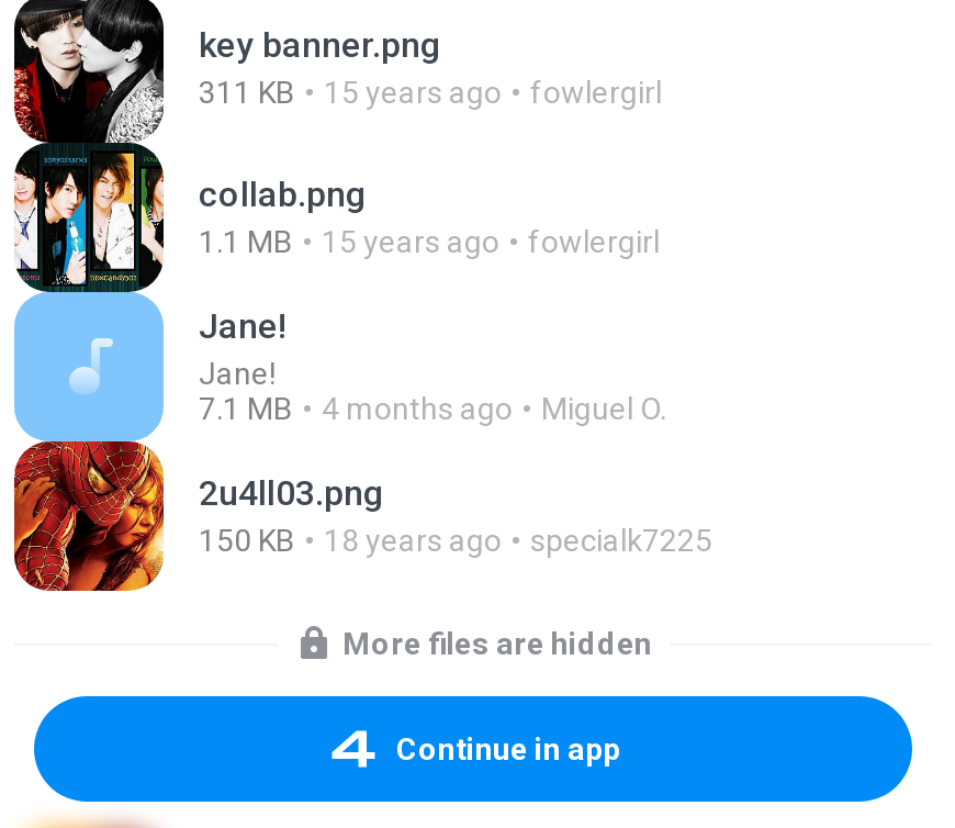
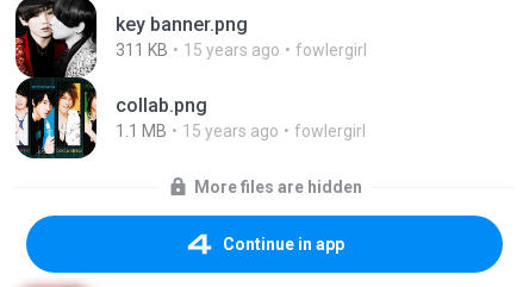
- [image]
- Jane!
- Jane!
- 7.1 MB
- 4 months ago
- Miguel O.
- 2u4ll03.png
- 150 KB
- 18 years ago
- specialk7225
